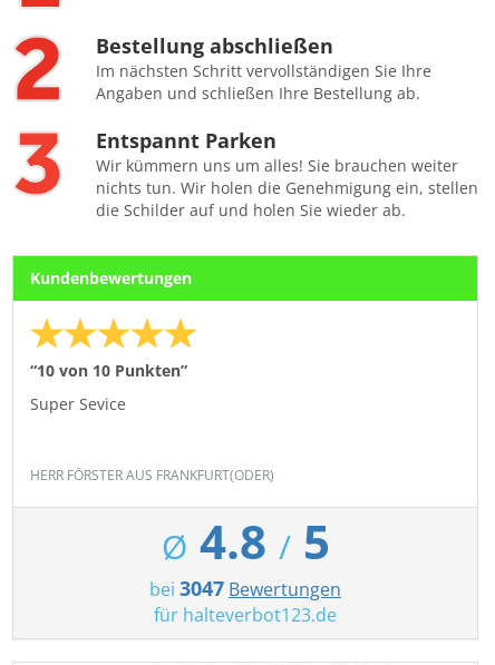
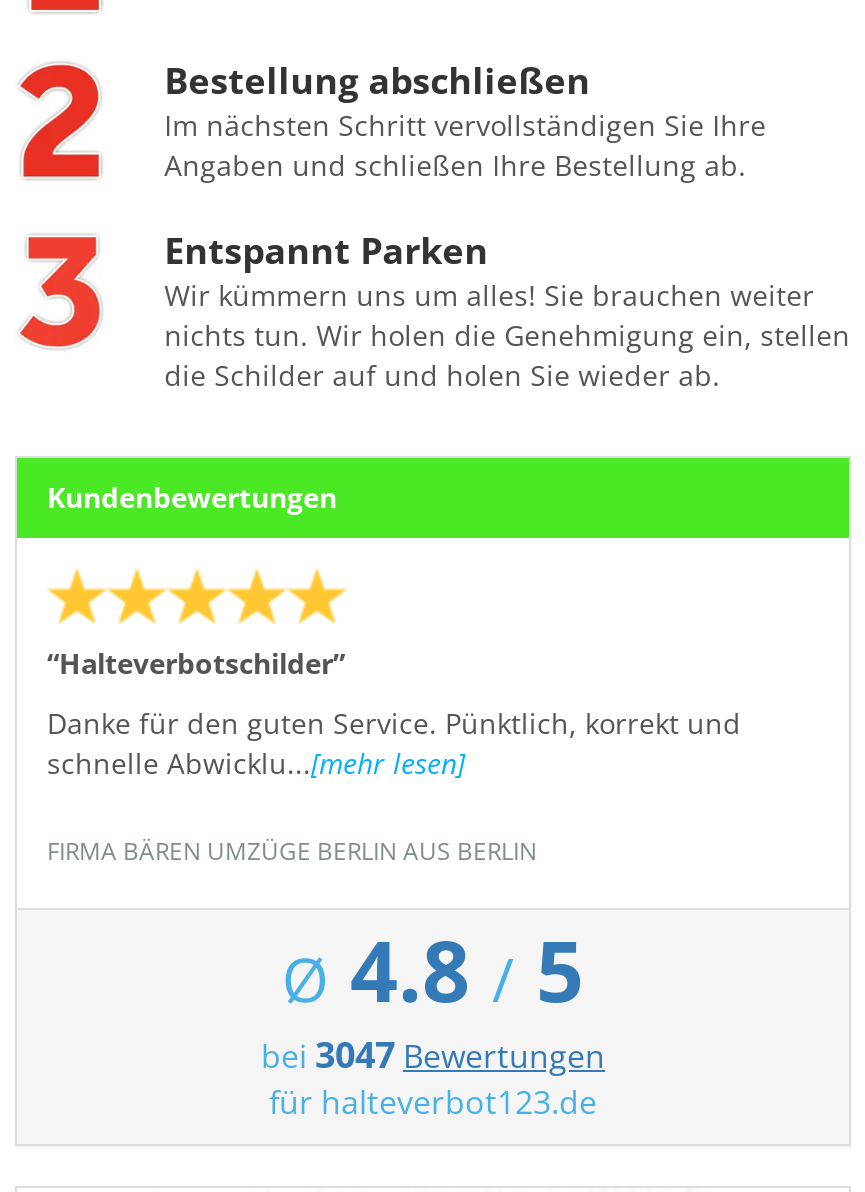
- “10 von 10 Punkten”
+ “Halteverbotschilder”

- Super Sevice
+ Danke für den guten Service. Pünktlich, korrekt und
+ schnelle Abwicklu...[mehr lesen]

- HERR FÖRSTER AUS FRANKFURT(ODER)
+ FIRMA BÄREN UMZÜGE BERLIN AUS BERLIN
